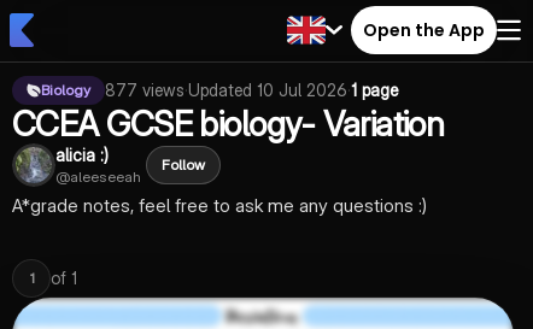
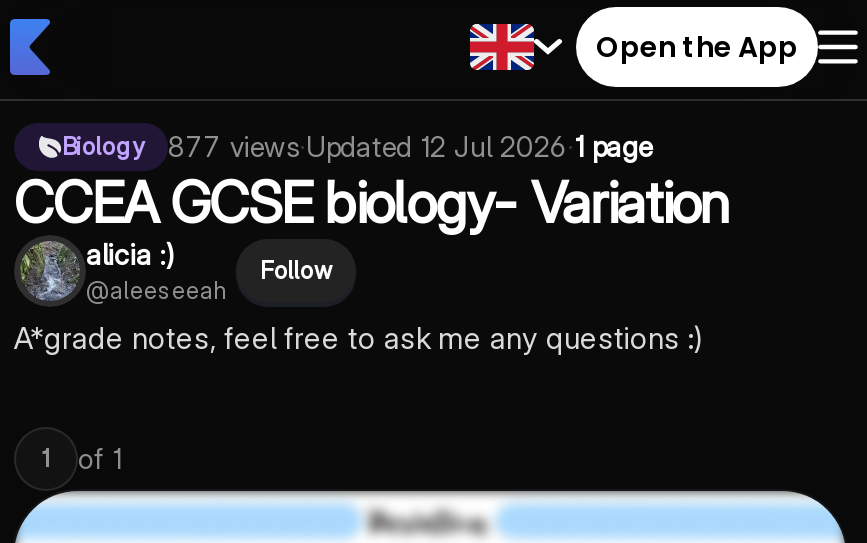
- 877 views · Updated 10 Jul 2026 · 1 page
+ 877 views · Updated 12 Jul 2026 · 1 page
